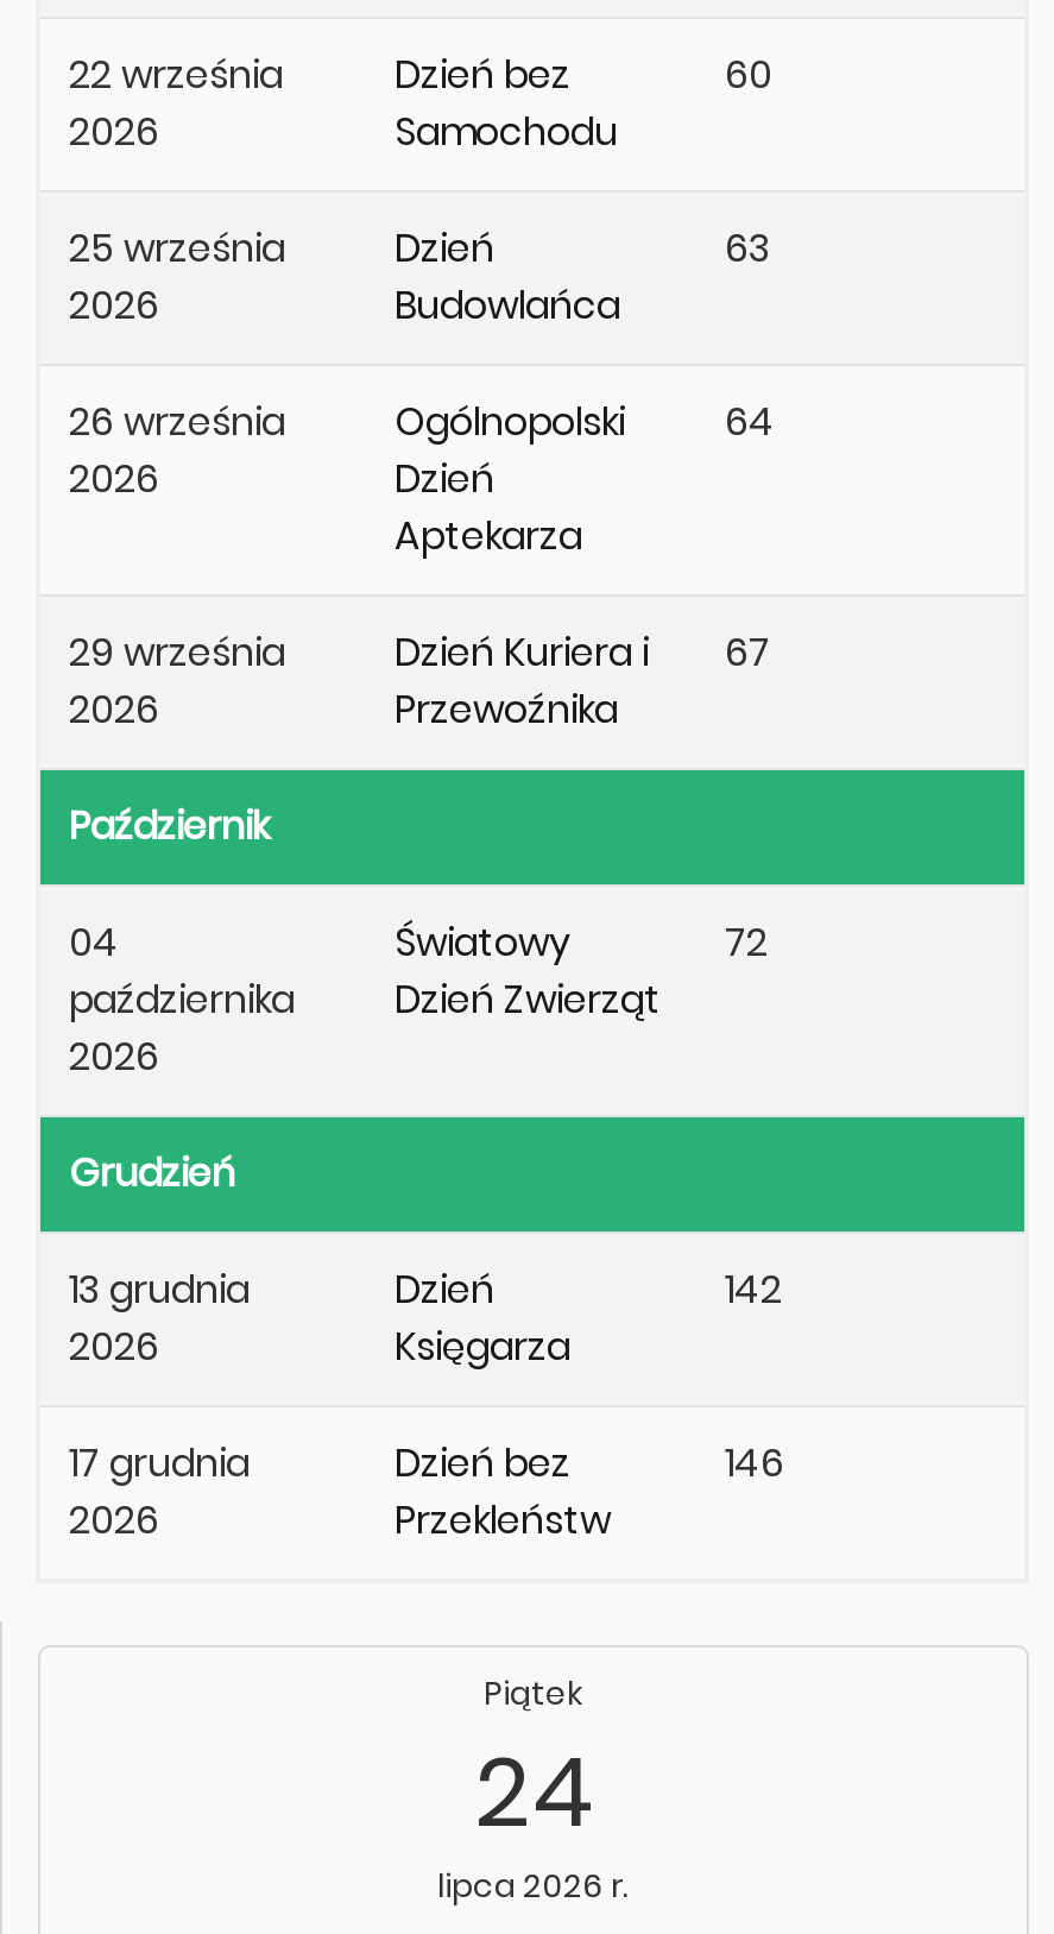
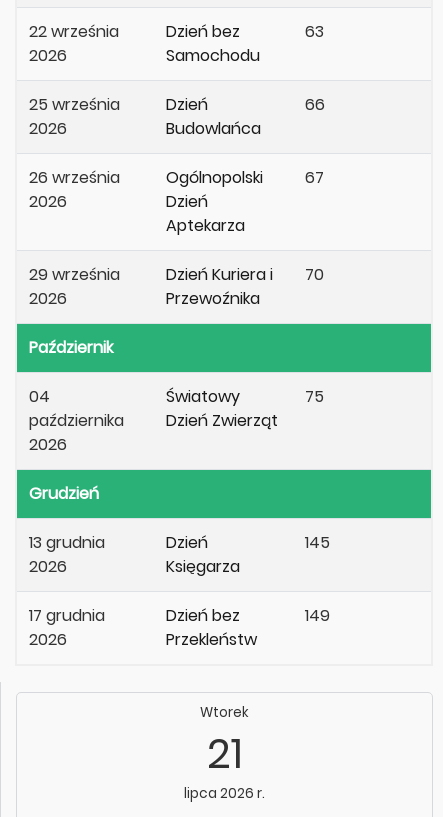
- 60
+ 63

- 63
+ 66

- 26 września Ogólnopolski 64
+ 26 września Ogólnopolski 67

- 29 września Dzień Kuriera i 67
+ 29 września Dzień Kuriera i 70

- 72
+ 75

- 142
+ 145

- 146
+ 149

- Piątek
- 24
+ Wtorek
+ 21
